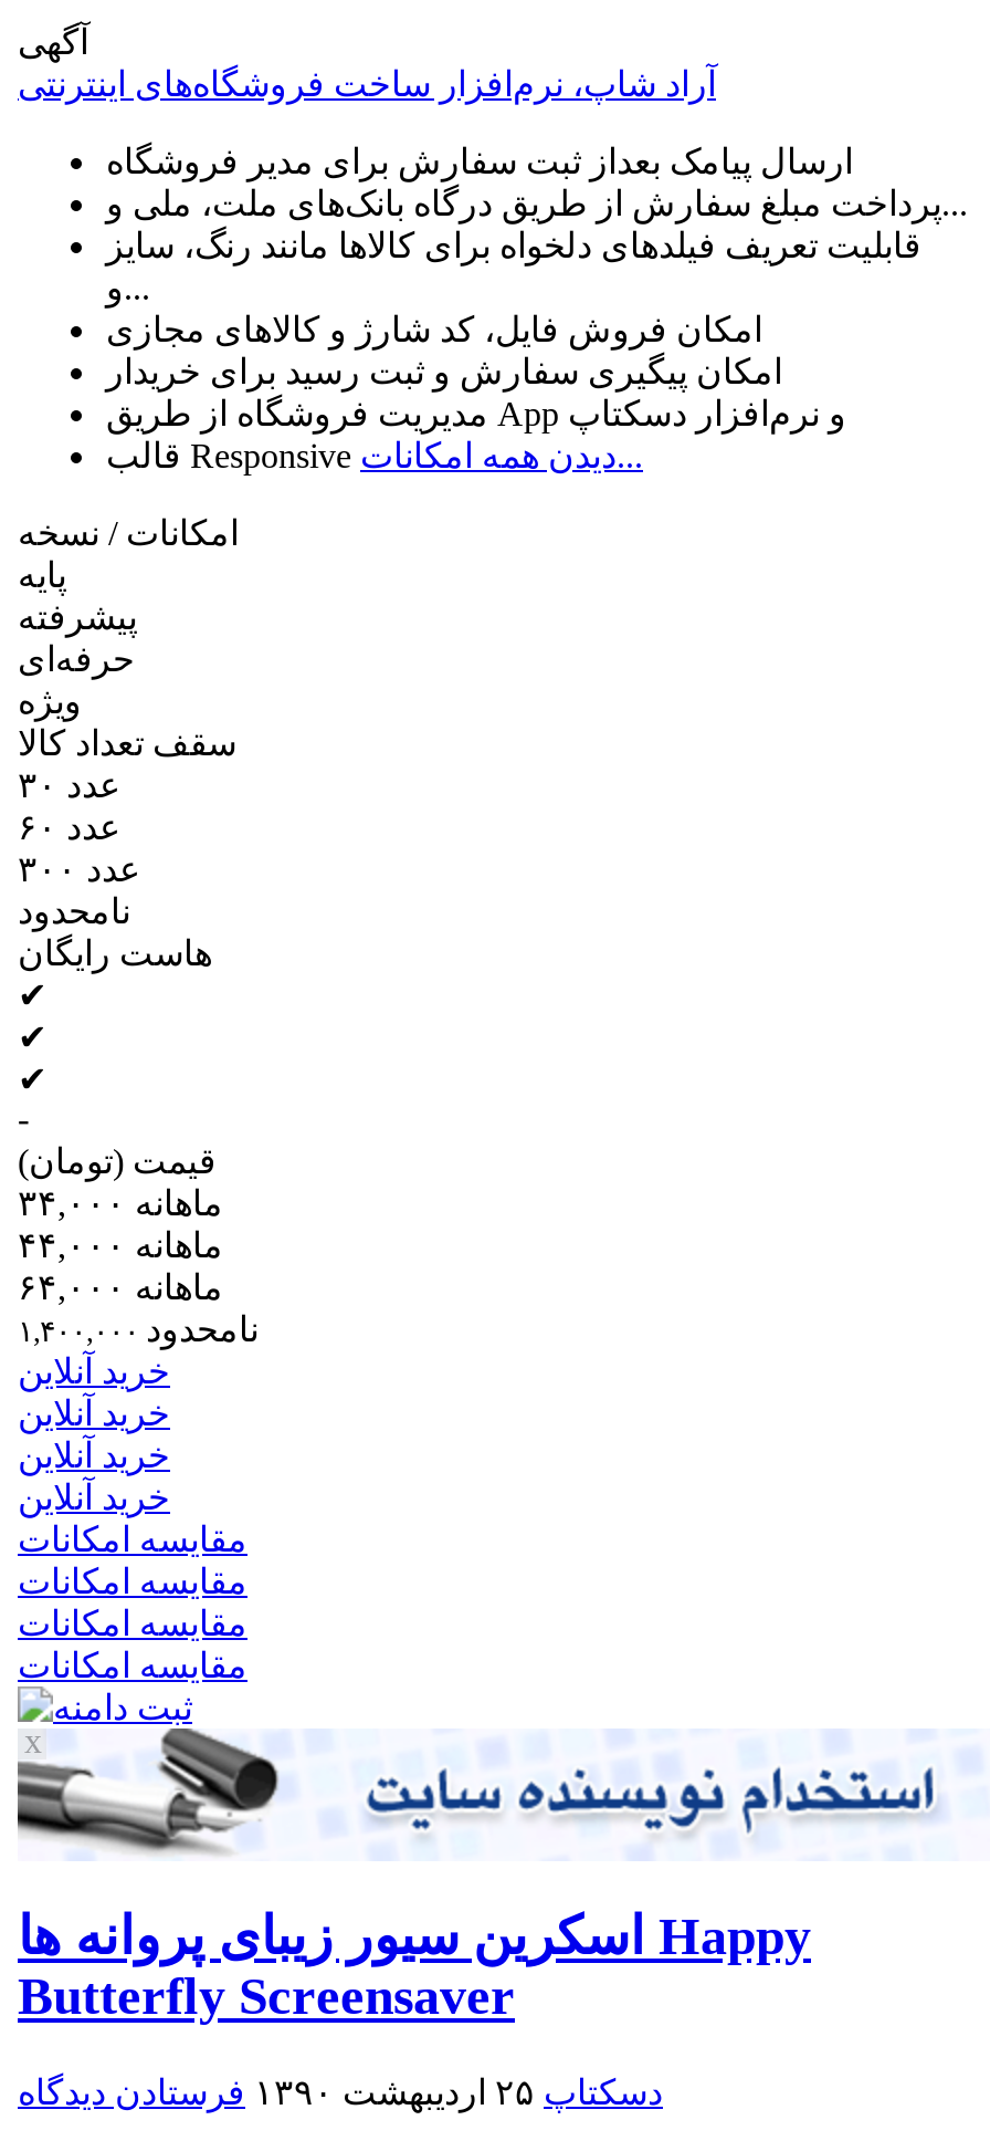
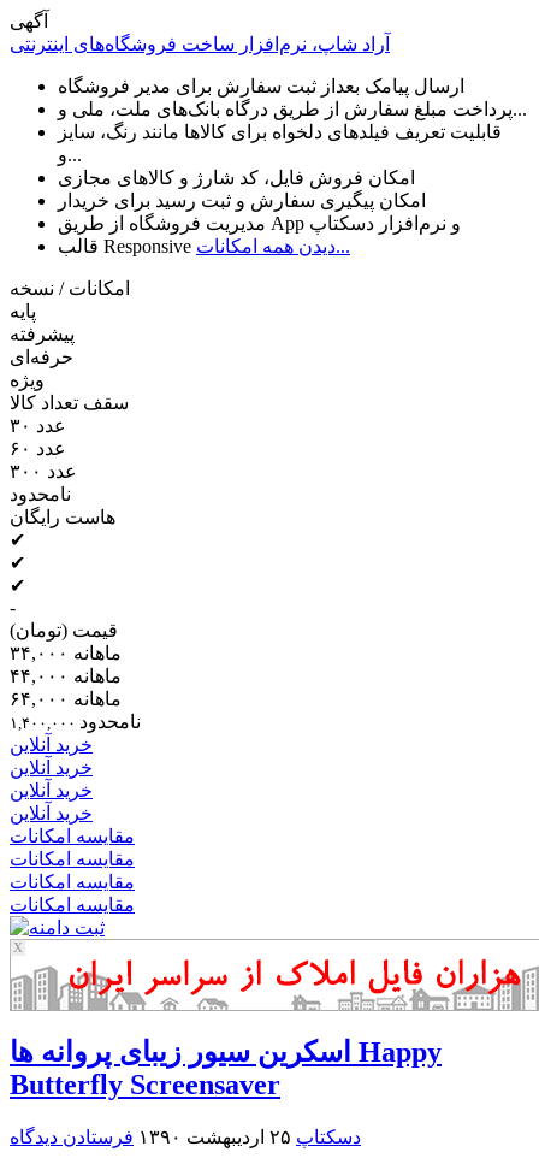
- [image]
+ [image]
